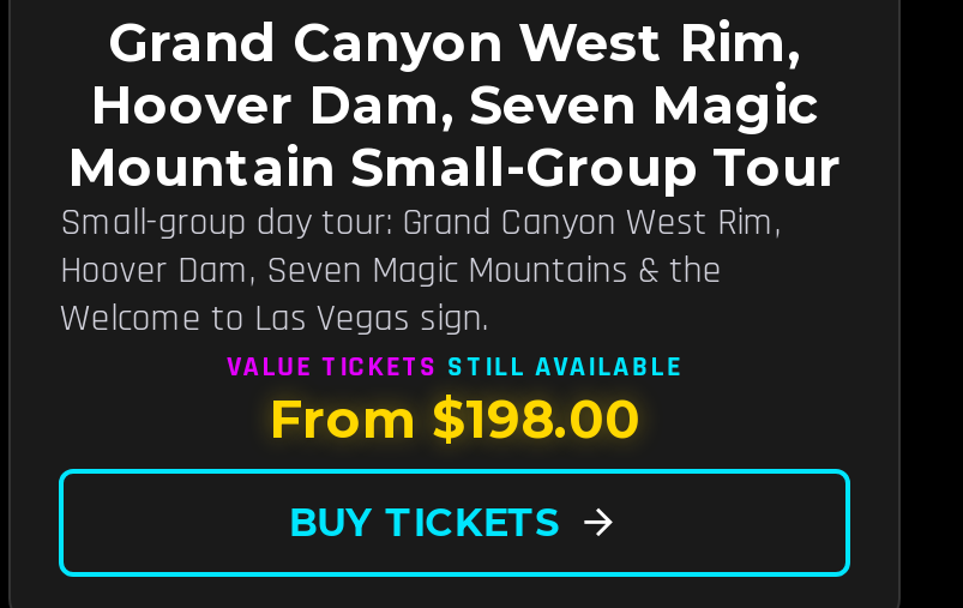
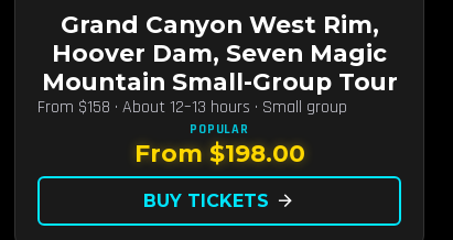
- Small-group day tour: Grand Canyon West Rim,
- Hoover Dam, Seven Magic Mountains & the
- Welcome to Las Vegas sign.
- VALUE TICKETS STILL AVAILABLE
+ From $158 · About 12–13 hours · Small group
+ POPULAR
